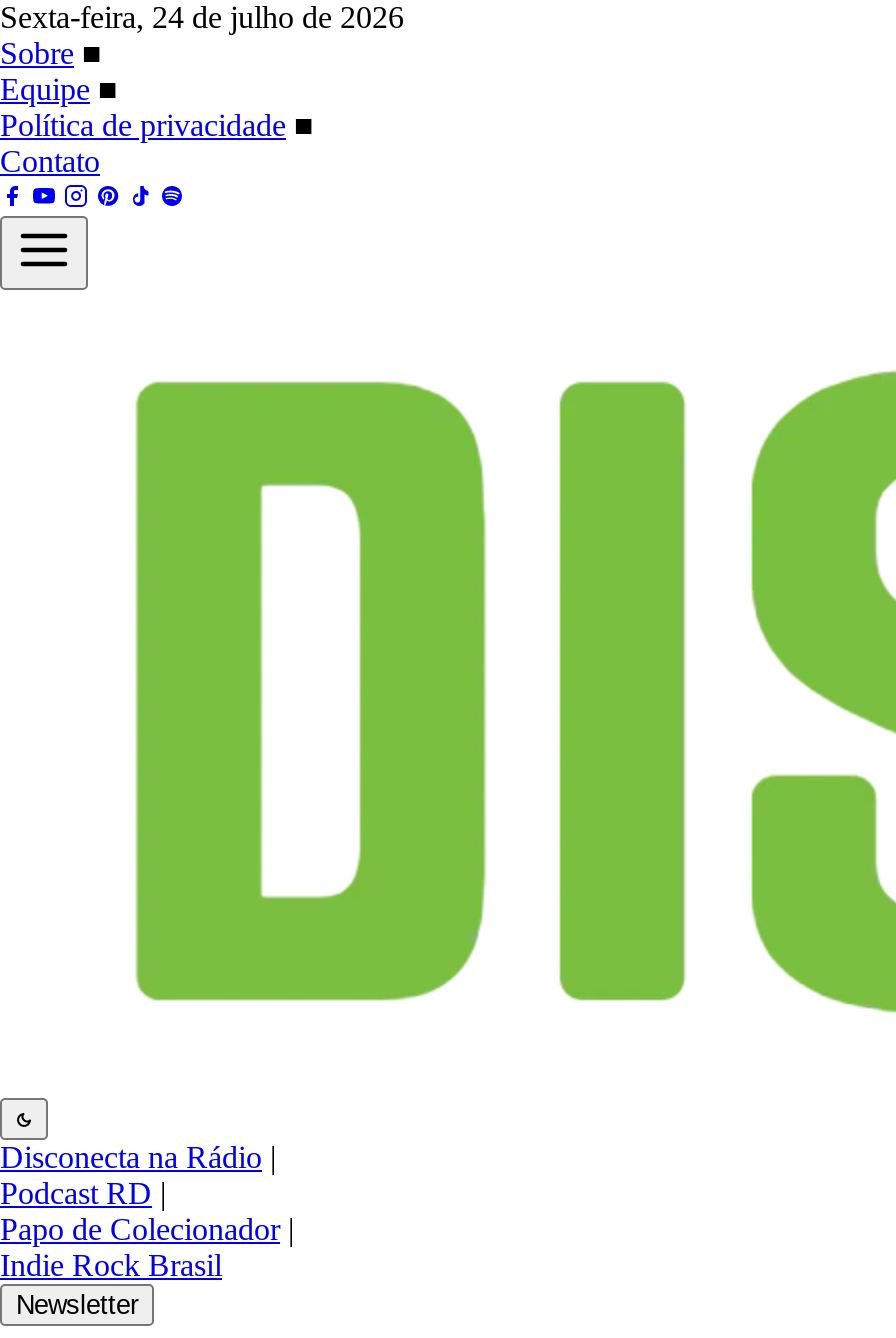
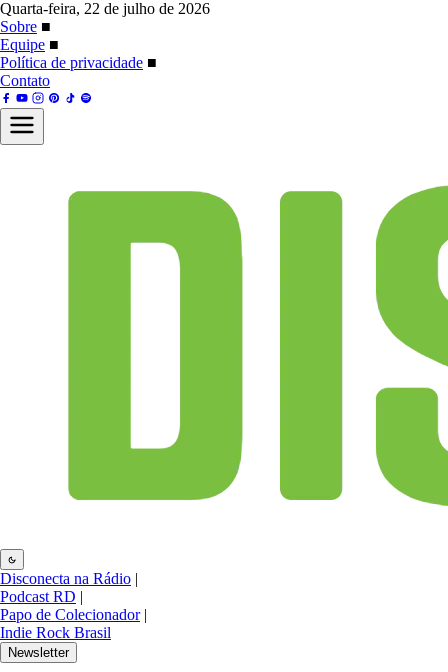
- Sexta-feira, 24 de julho de 2026
+ Quarta-feira, 22 de julho de 2026
